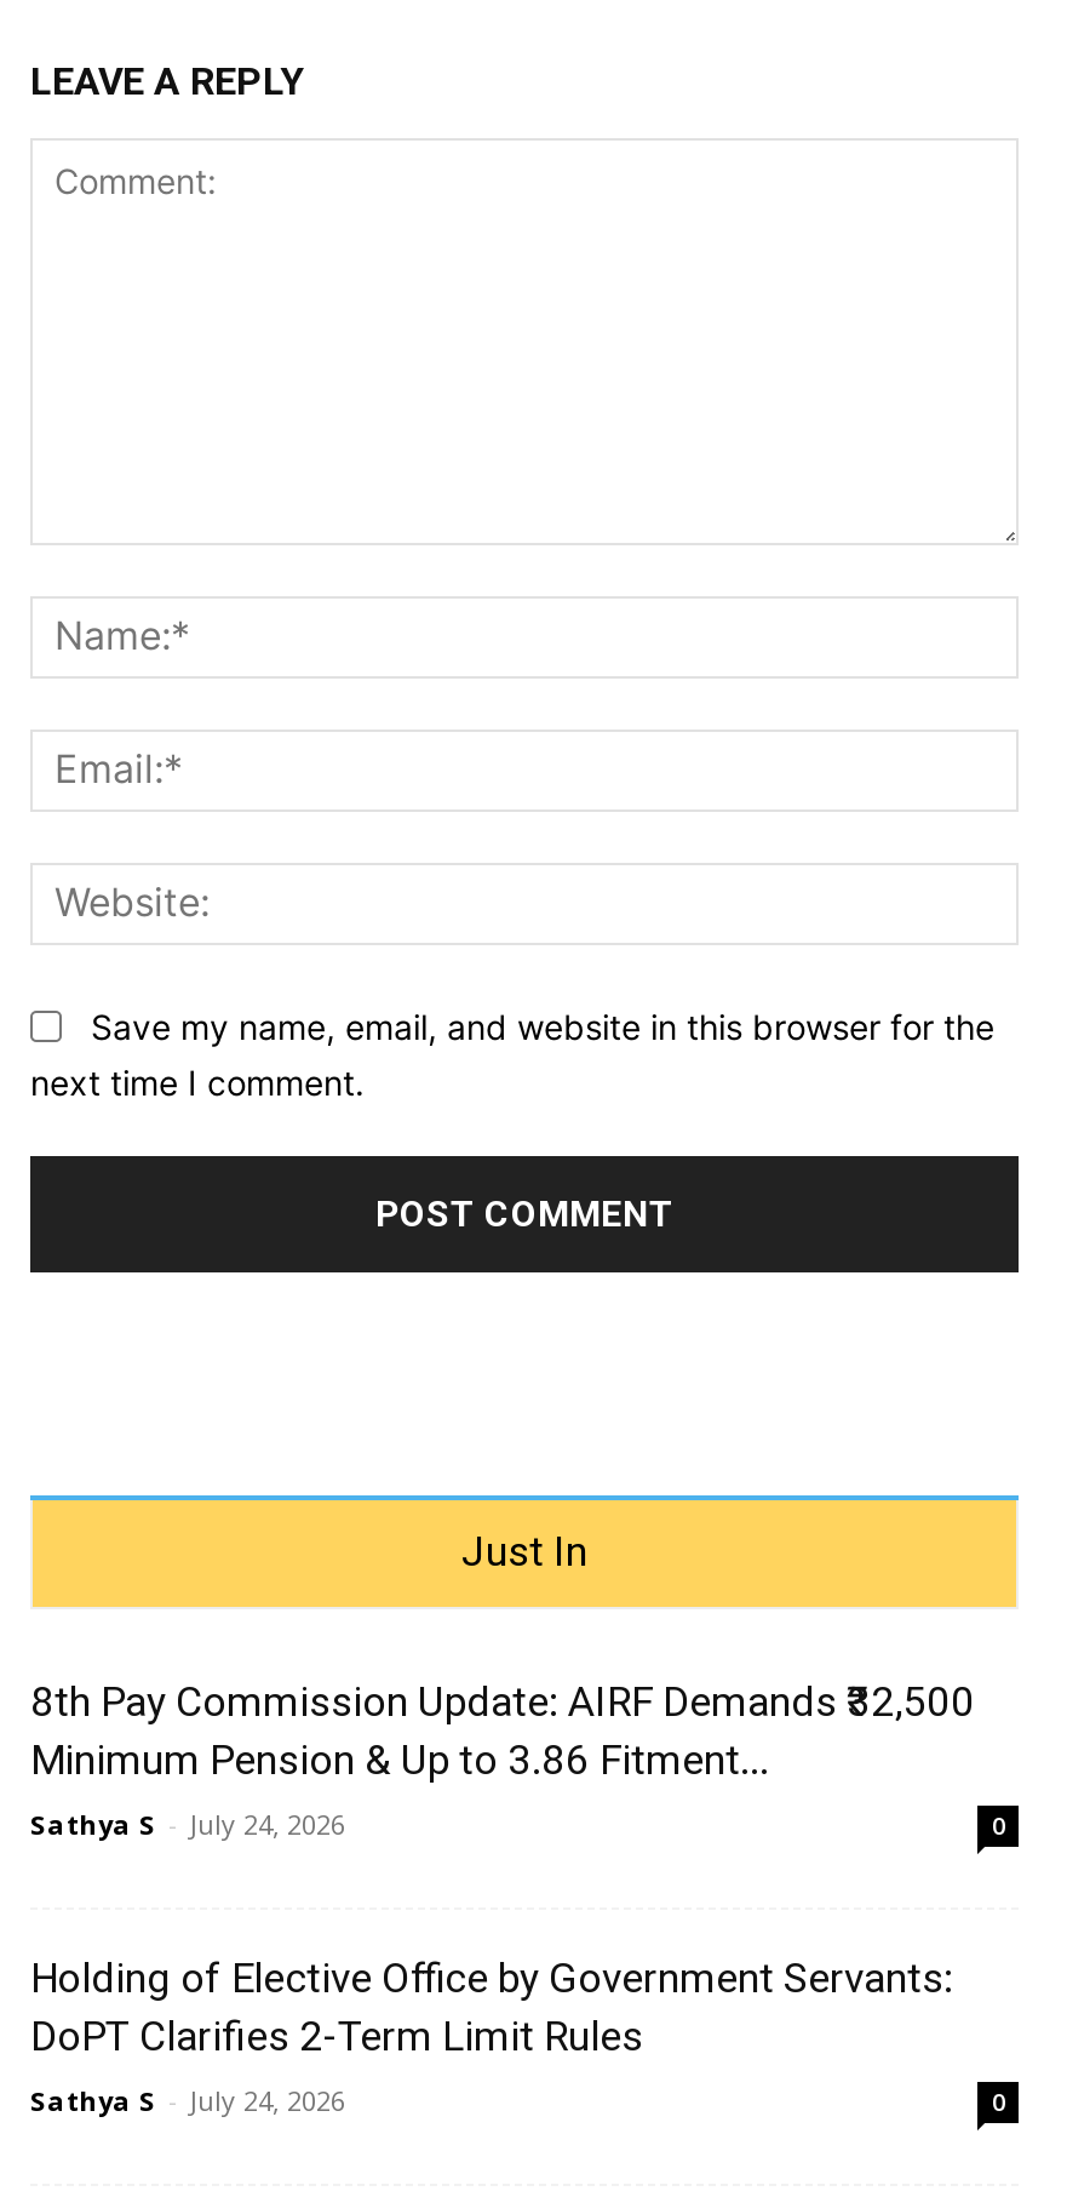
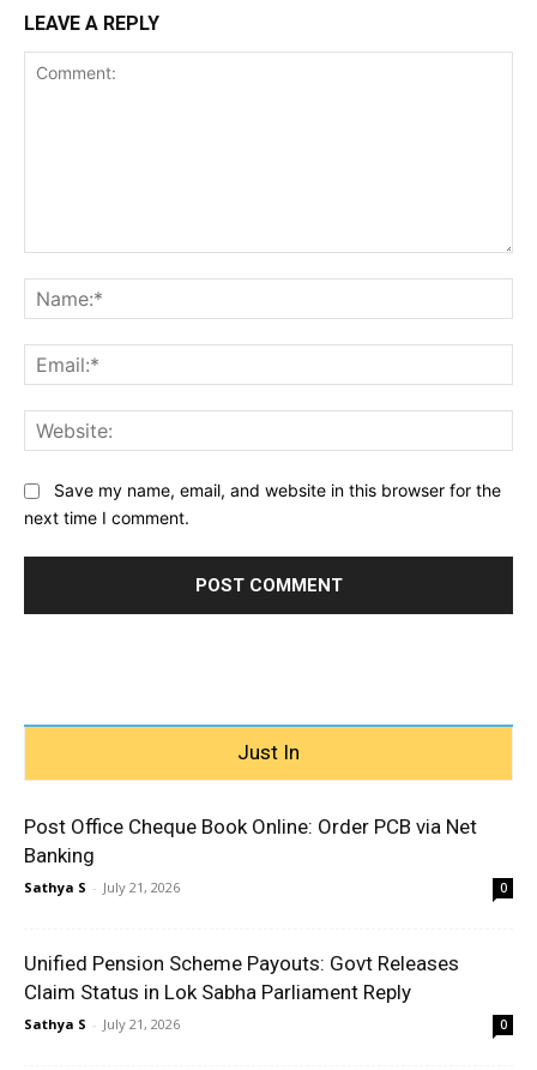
- 8th Pay Commission Update: AIRF Demands ₹32,500
- Minimum Pension & Up to 3.86 Fitment...
- Sathya S - July 24, 2026
+ Post Office Cheque Book Online: Order PCB via Net
+ Banking
+ Sathya S - July 21, 2026

- Holding of Elective Office by Government Servants:
- DoPT Clarifies 2-Term Limit Rules
- Sathya S - July 24, 2026
+ Unified Pension Scheme Payouts: Govt Releases
+ Claim Status in Lok Sabha Parliament Reply
+ Sathya S - July 21, 2026
